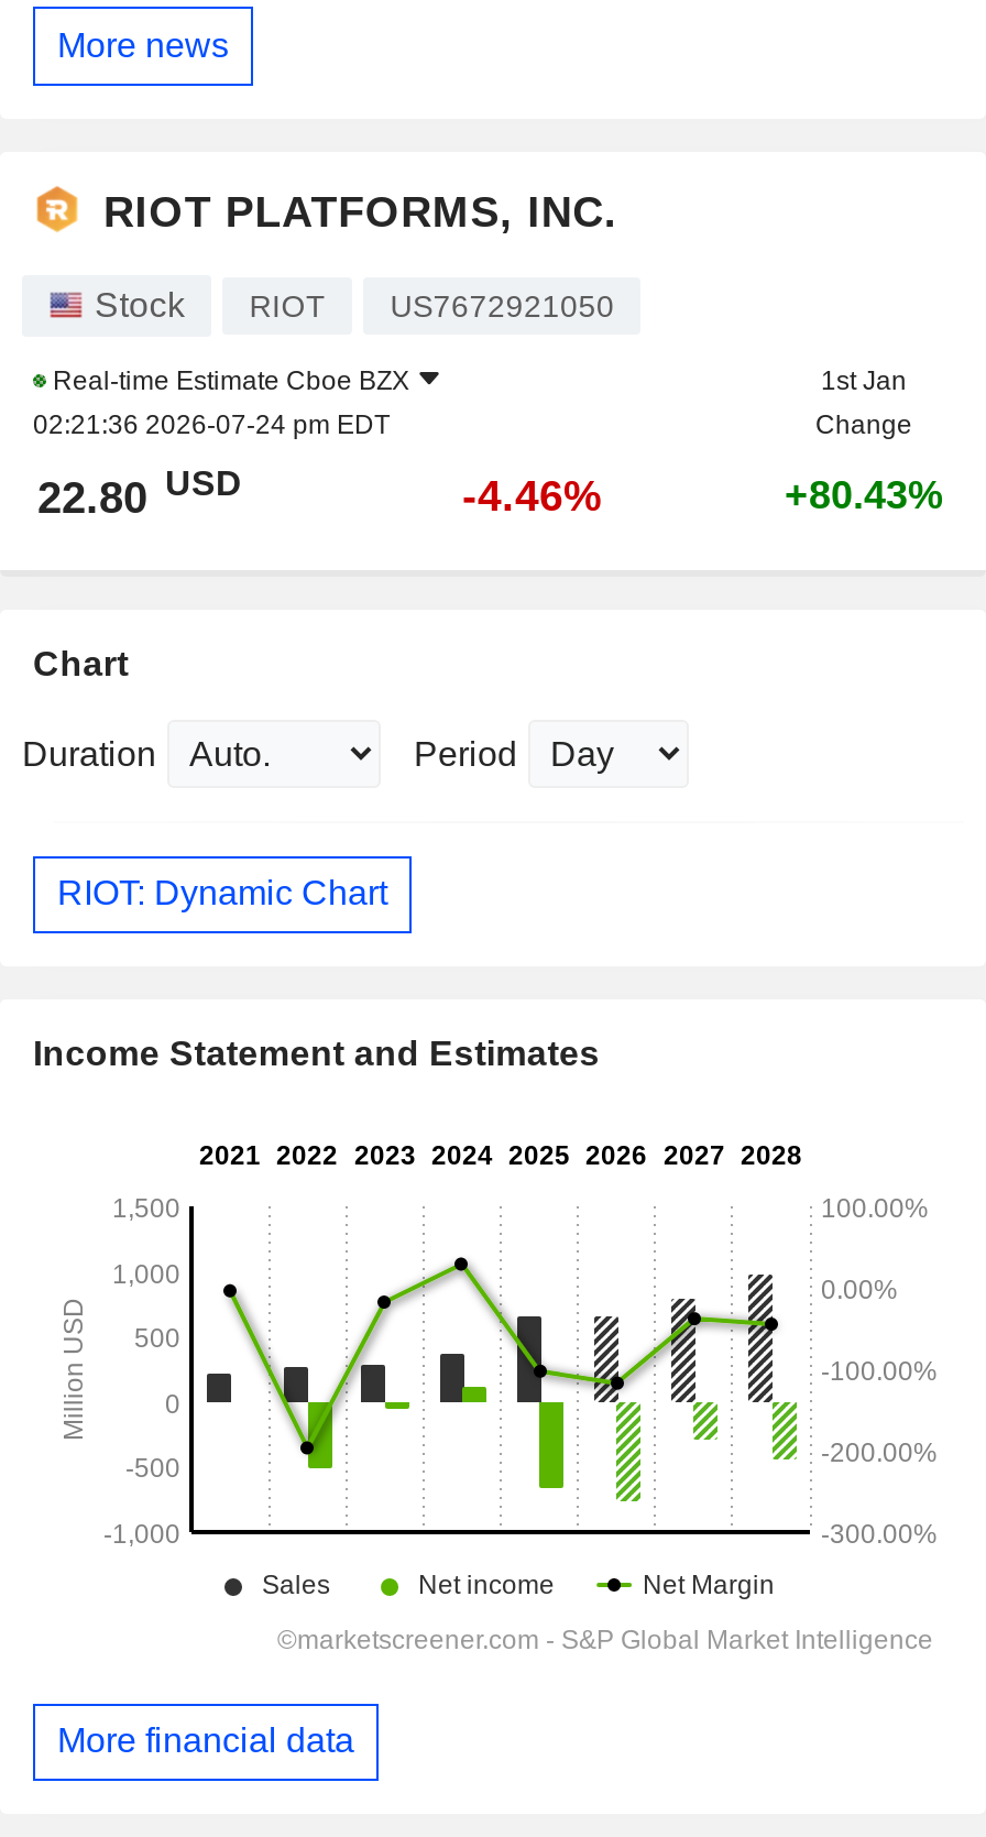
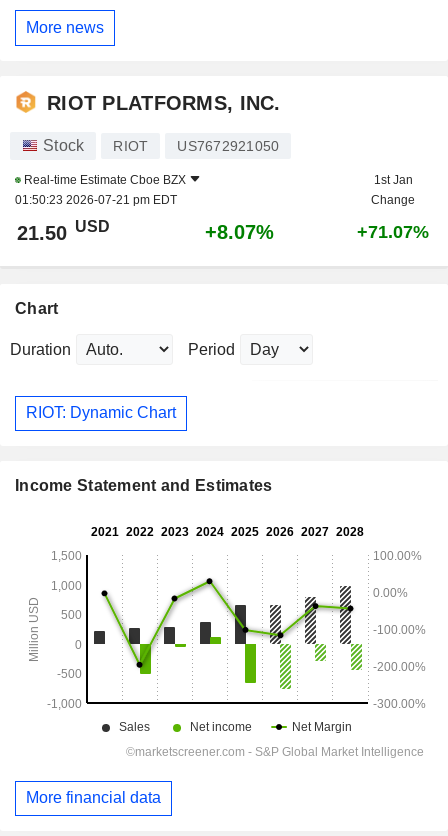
- 02:21:36 2026-07-24 pm EDT
+ 01:50:23 2026-07-21 pm EDT

- 22.80 USD
+ 21.50 USD

- -4.46%
+ +8.07%

- +80.43%
+ +71.07%
